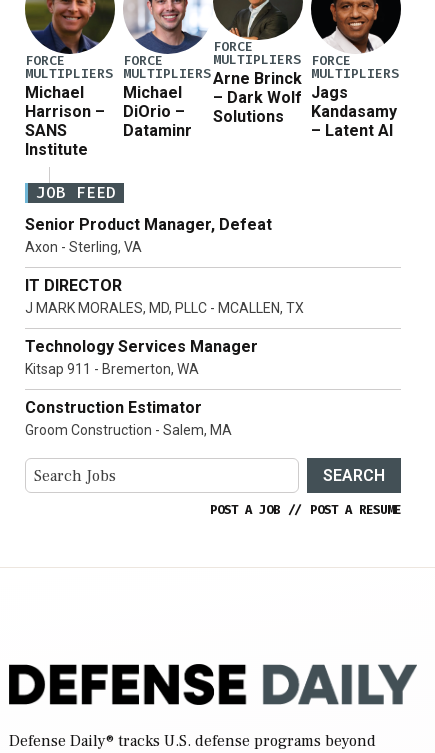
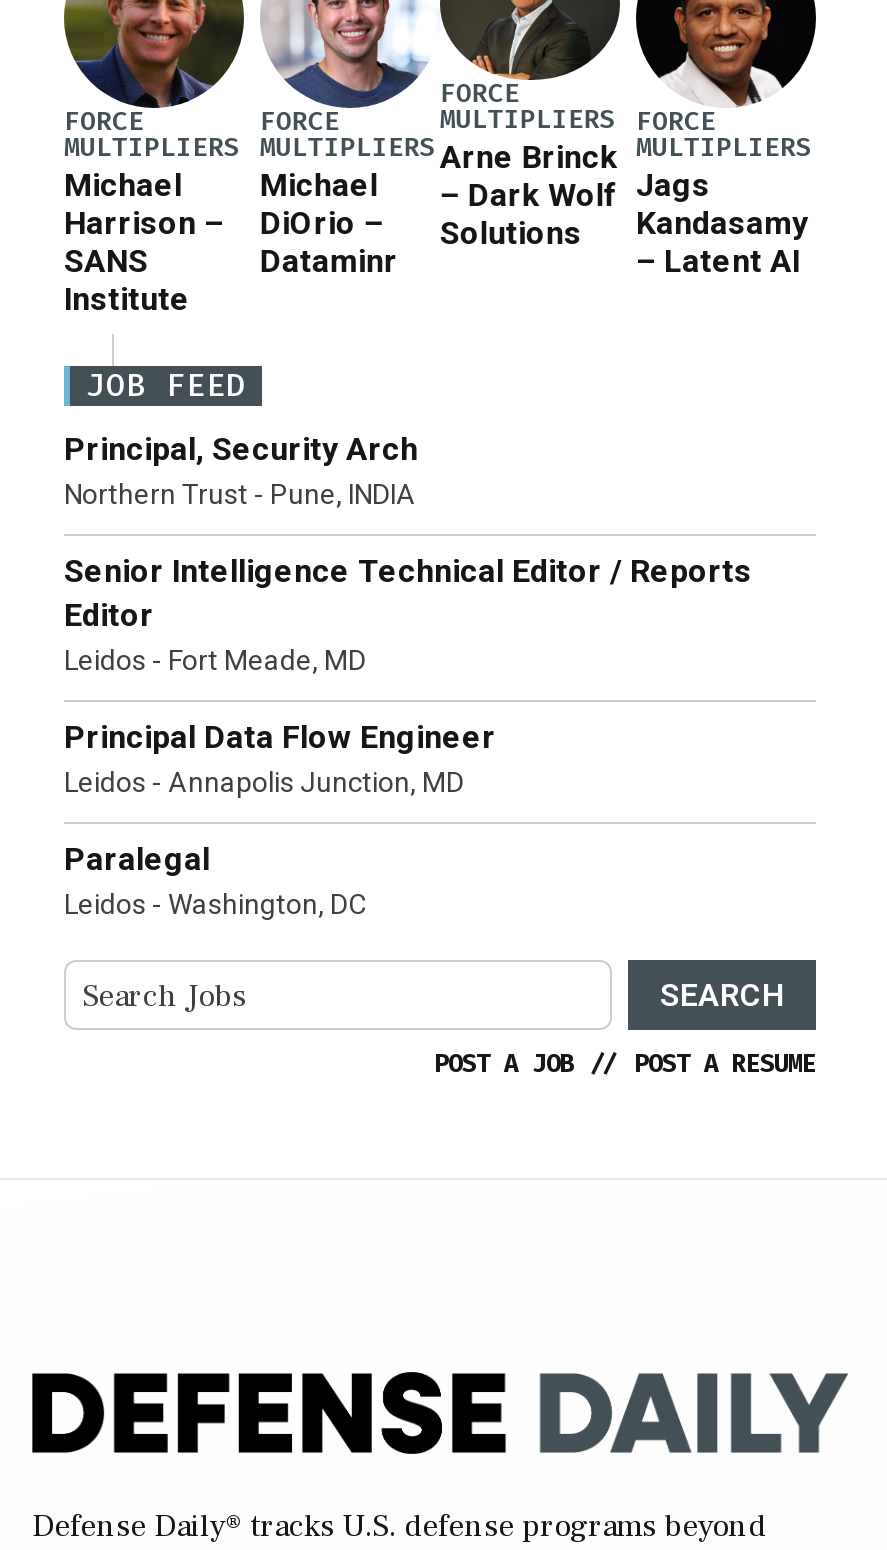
- Senior Product Manager, Defeat
- Axon - Sterling, VA
+ Principal, Security Arch
+ Northern Trust - Pune, INDIA

- IT DIRECTOR
- J MARK MORALES, MD, PLLC - MCALLEN, TX
+ Senior Intelligence Technical Editor / Reports
+ Editor
+ Leidos - Fort Meade, MD

- Technology Services Manager
- Kitsap 911 - Bremerton, WA
+ Principal Data Flow Engineer
+ Leidos - Annapolis Junction, MD

- Construction Estimator
- Groom Construction - Salem, MA
+ Paralegal
+ Leidos - Washington, DC
